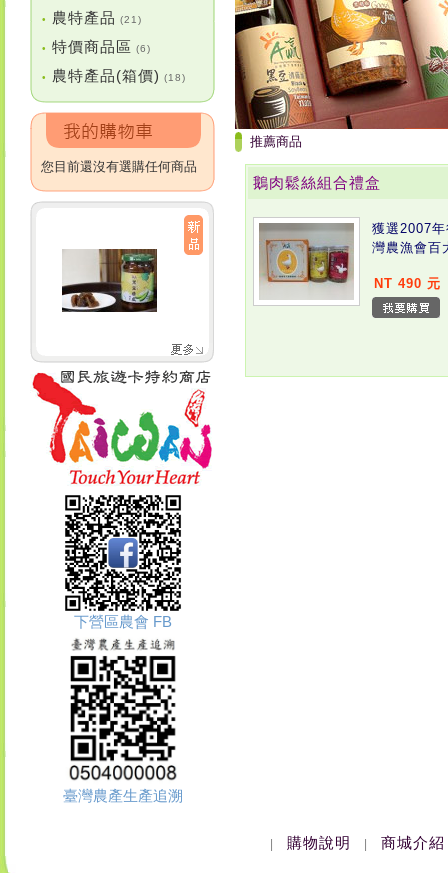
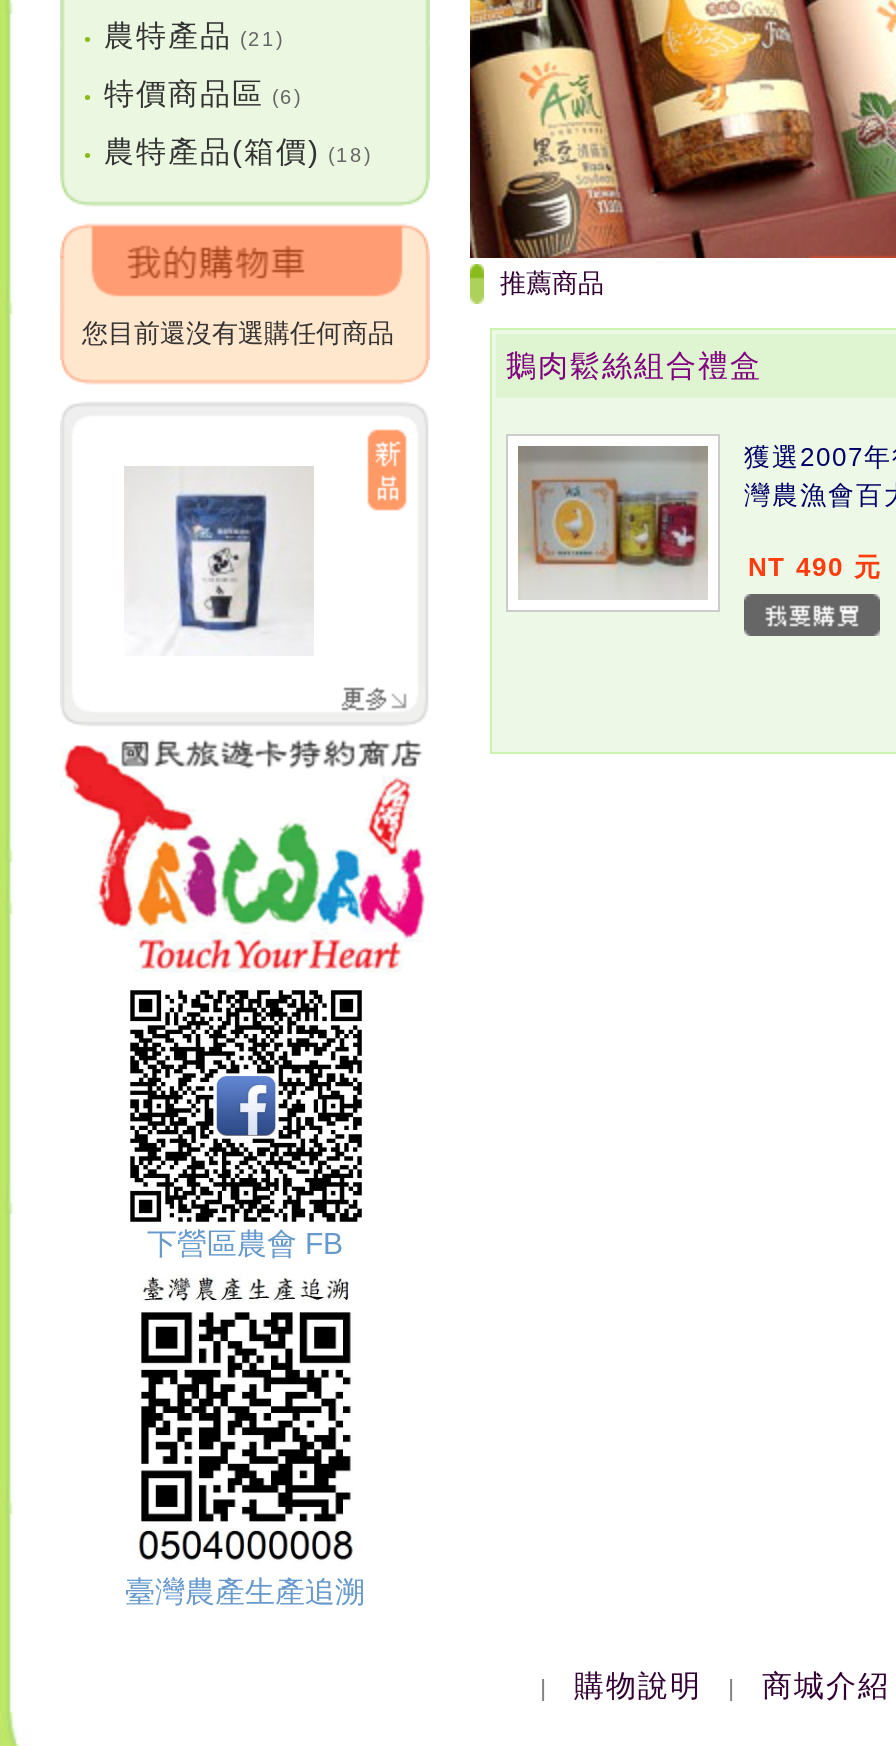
- [image]
+ [image]
